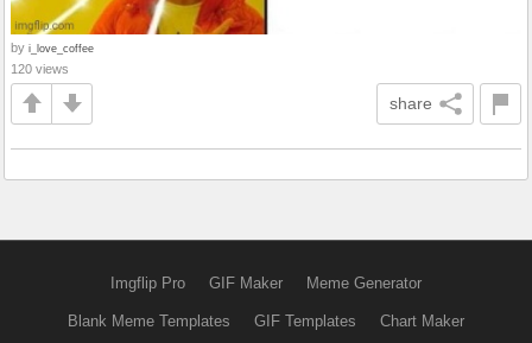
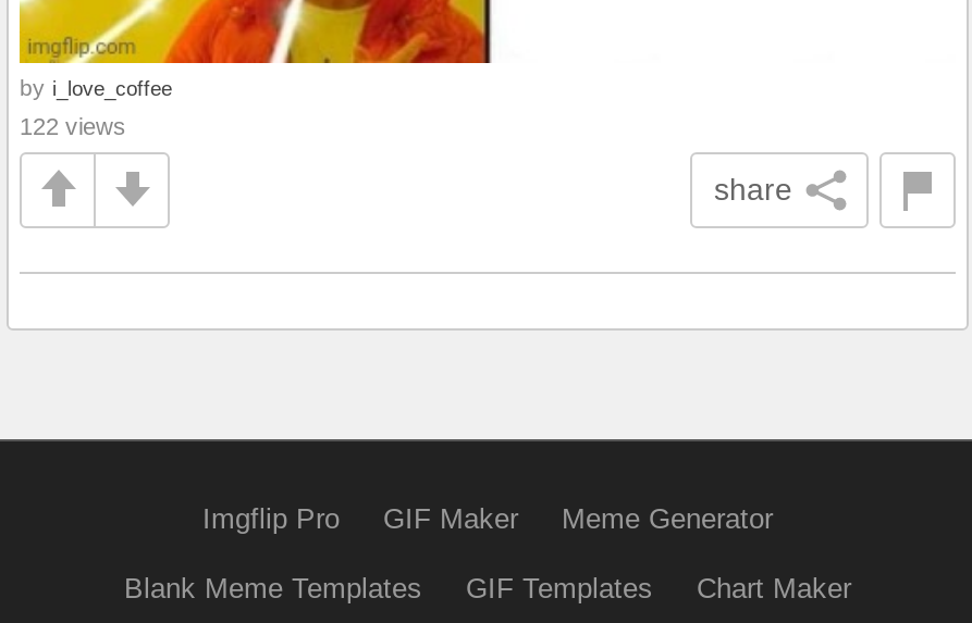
- 120 views
+ 122 views
